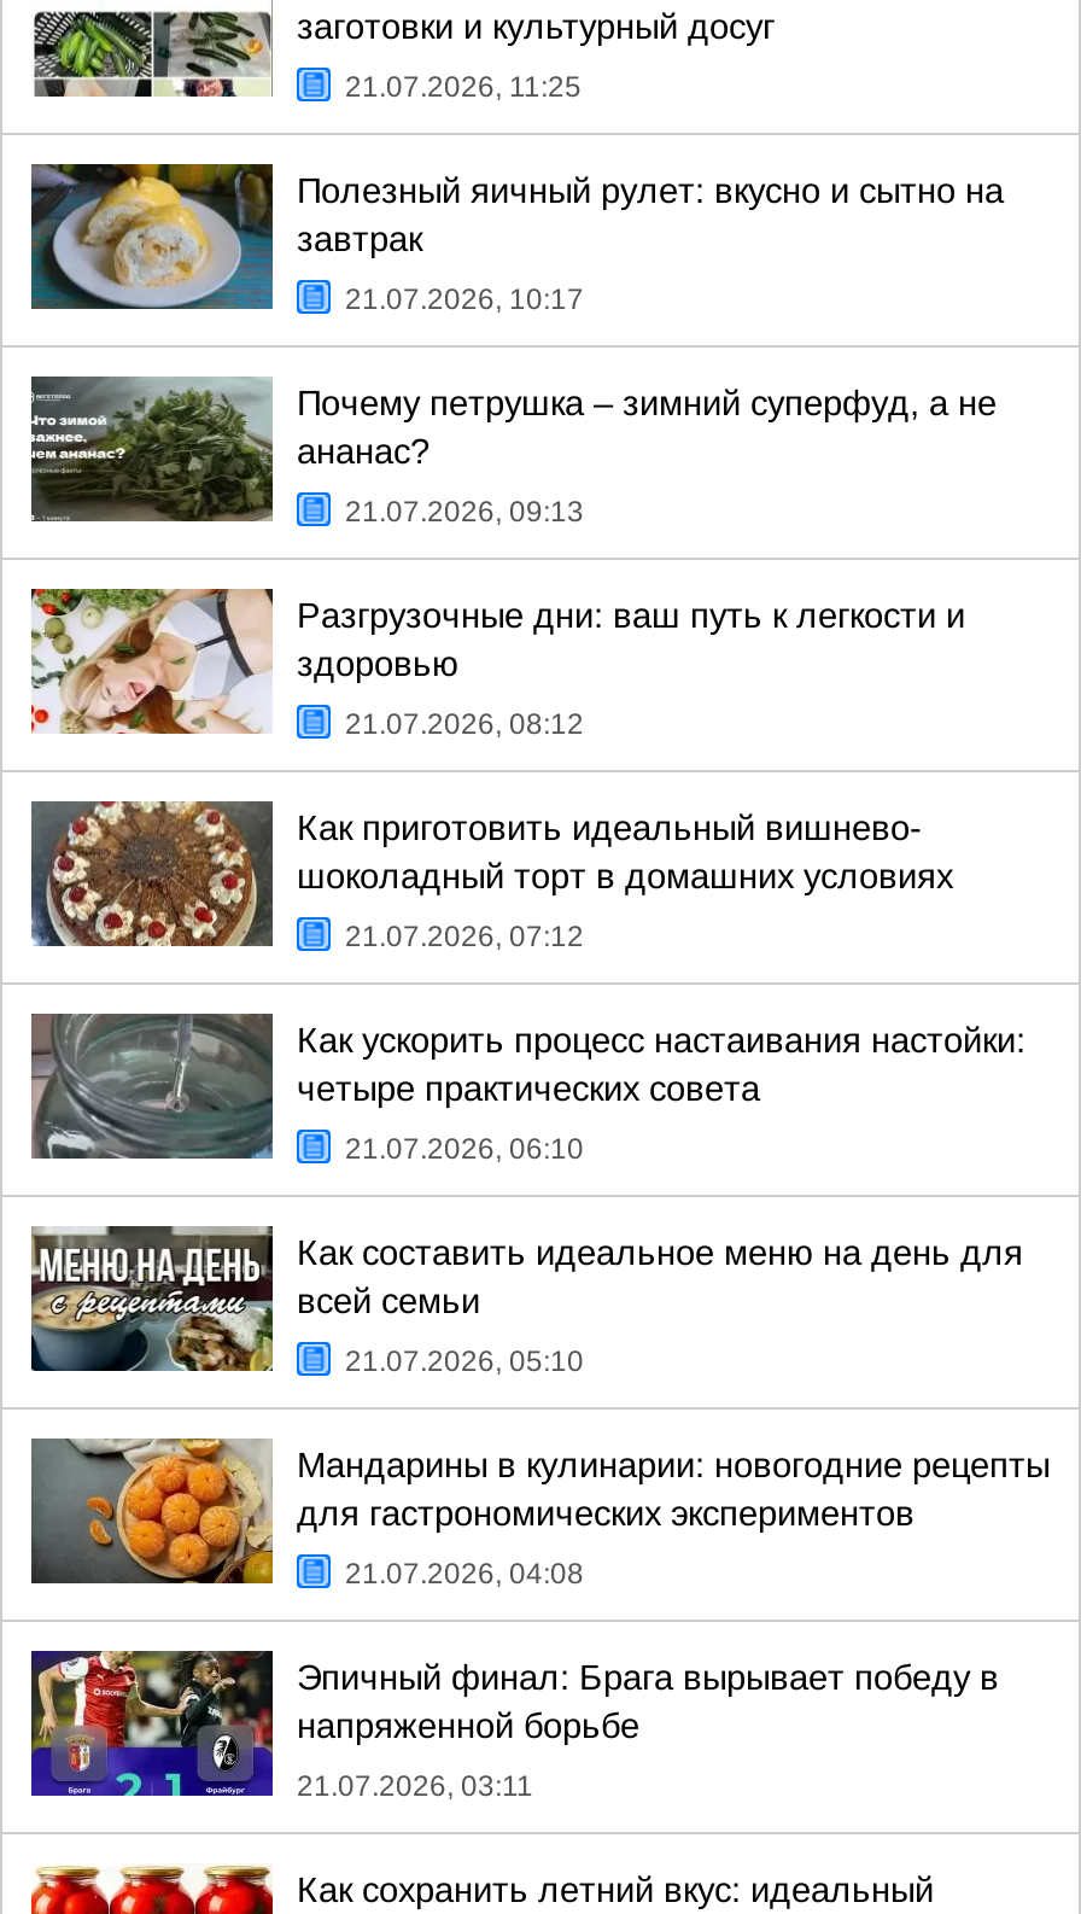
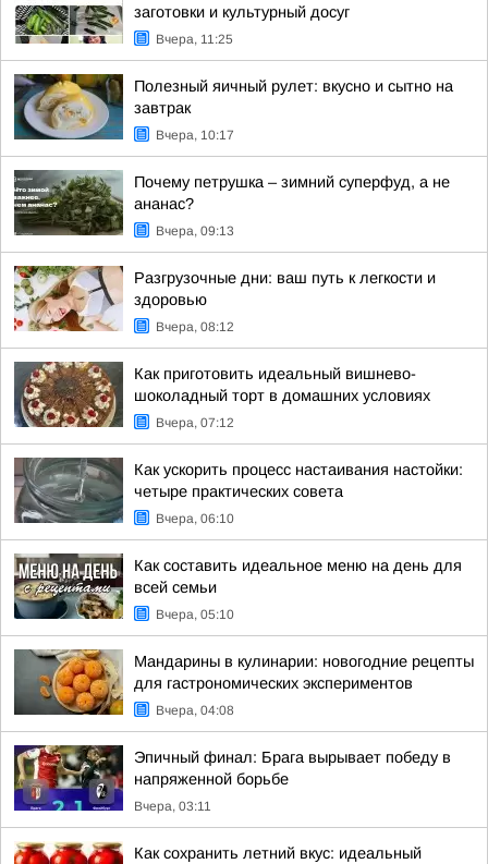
- 21.07.2026, 11:25
+ Вчера, 11:25

- 21.07.2026, 10:17
+ Вчера, 10:17

- 21.07.2026, 09:13
+ Вчера, 09:13

- 21.07.2026, 08:12
+ Вчера, 08:12

- 21.07.2026, 07:12
+ Вчера, 07:12

- 21.07.2026, 06:10
+ Вчера, 06:10

- 21.07.2026, 05:10
+ Вчера, 05:10

- 21.07.2026, 04:08
+ Вчера, 04:08

- 21.07.2026, 03:11
+ Вчера, 03:11
